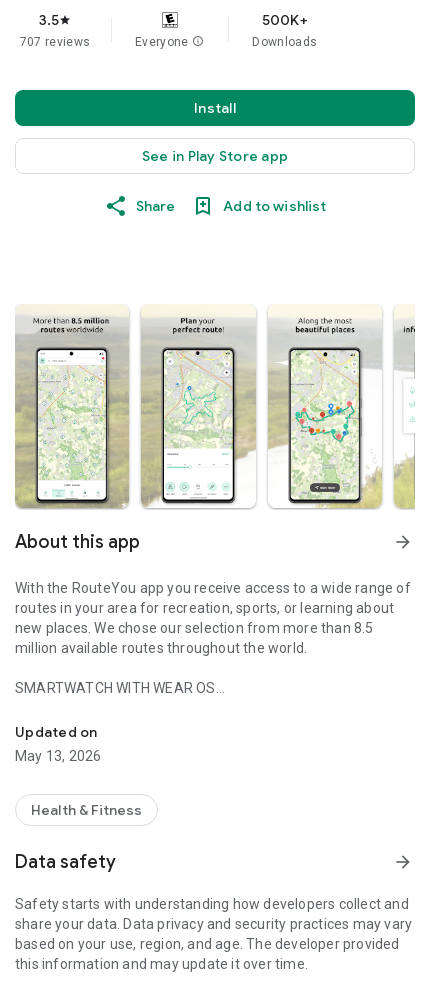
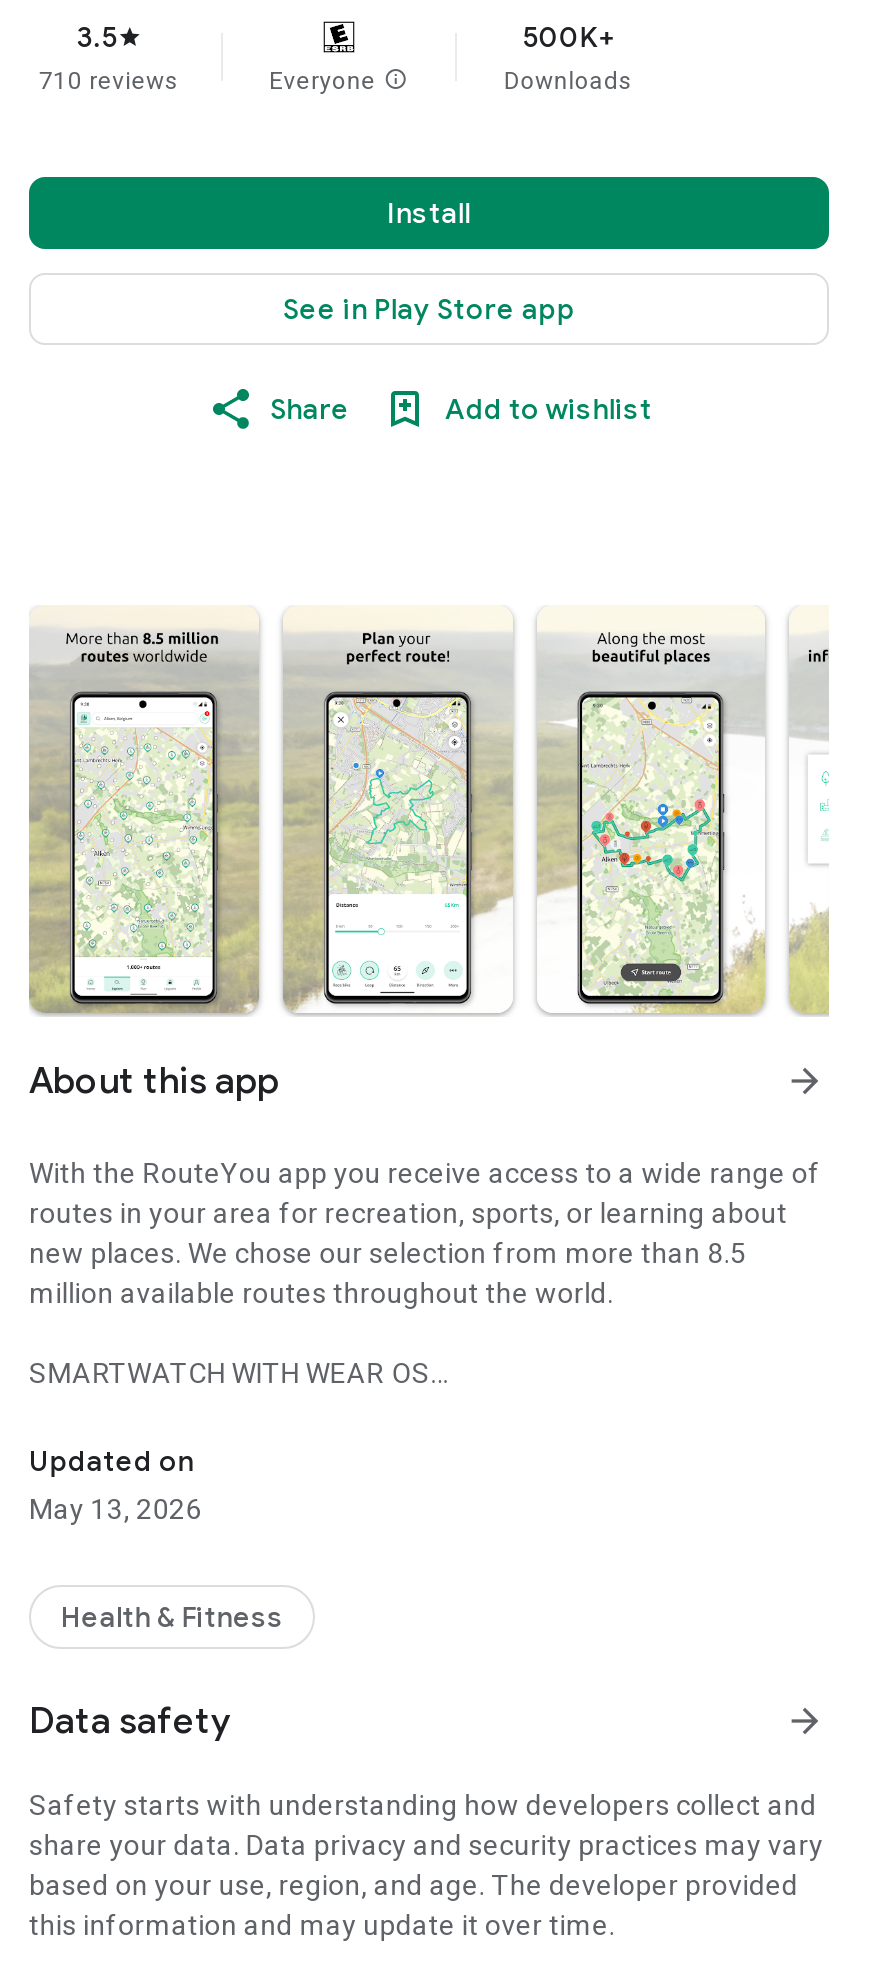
- 707 reviews
+ 710 reviews
